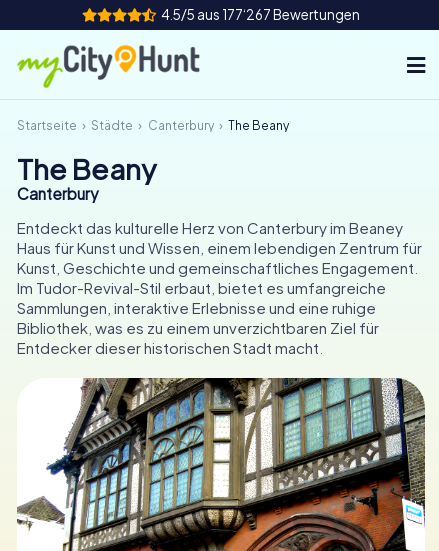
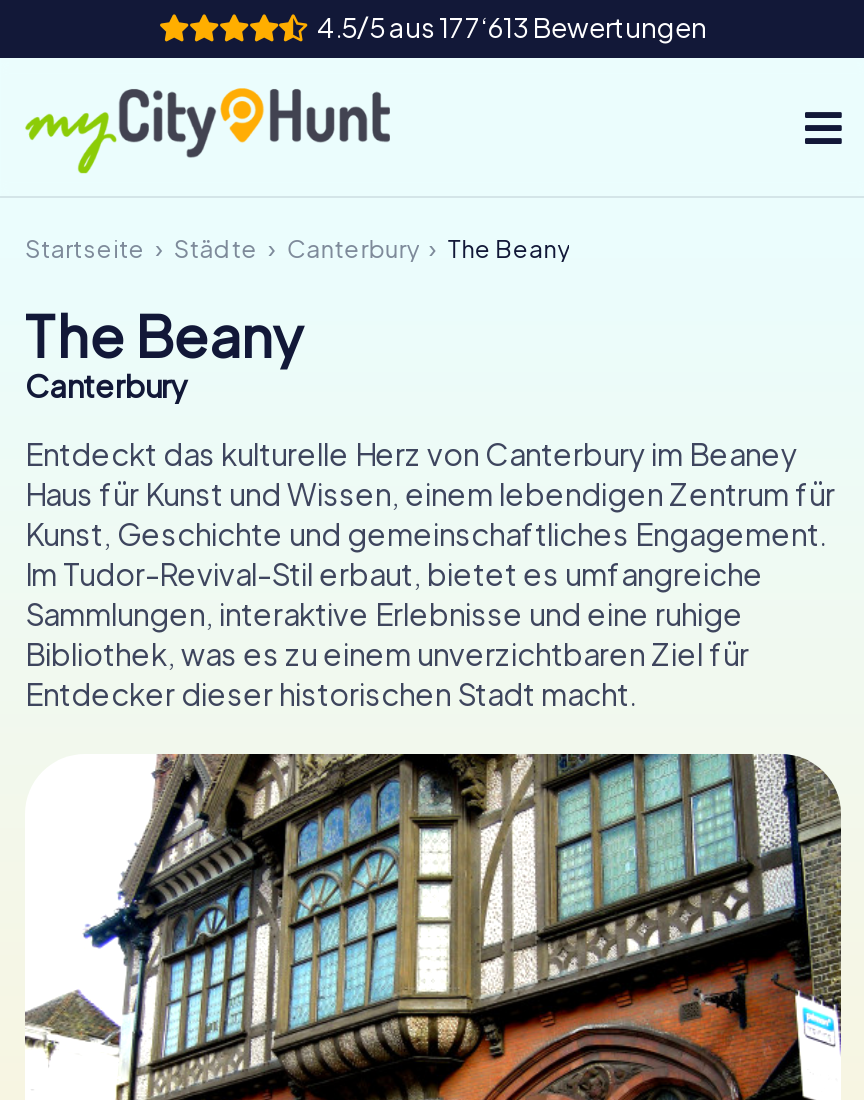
- 4.5/5 aus 177‘267 Bewertungen
+ 4.5/5 aus 177‘613 Bewertungen
